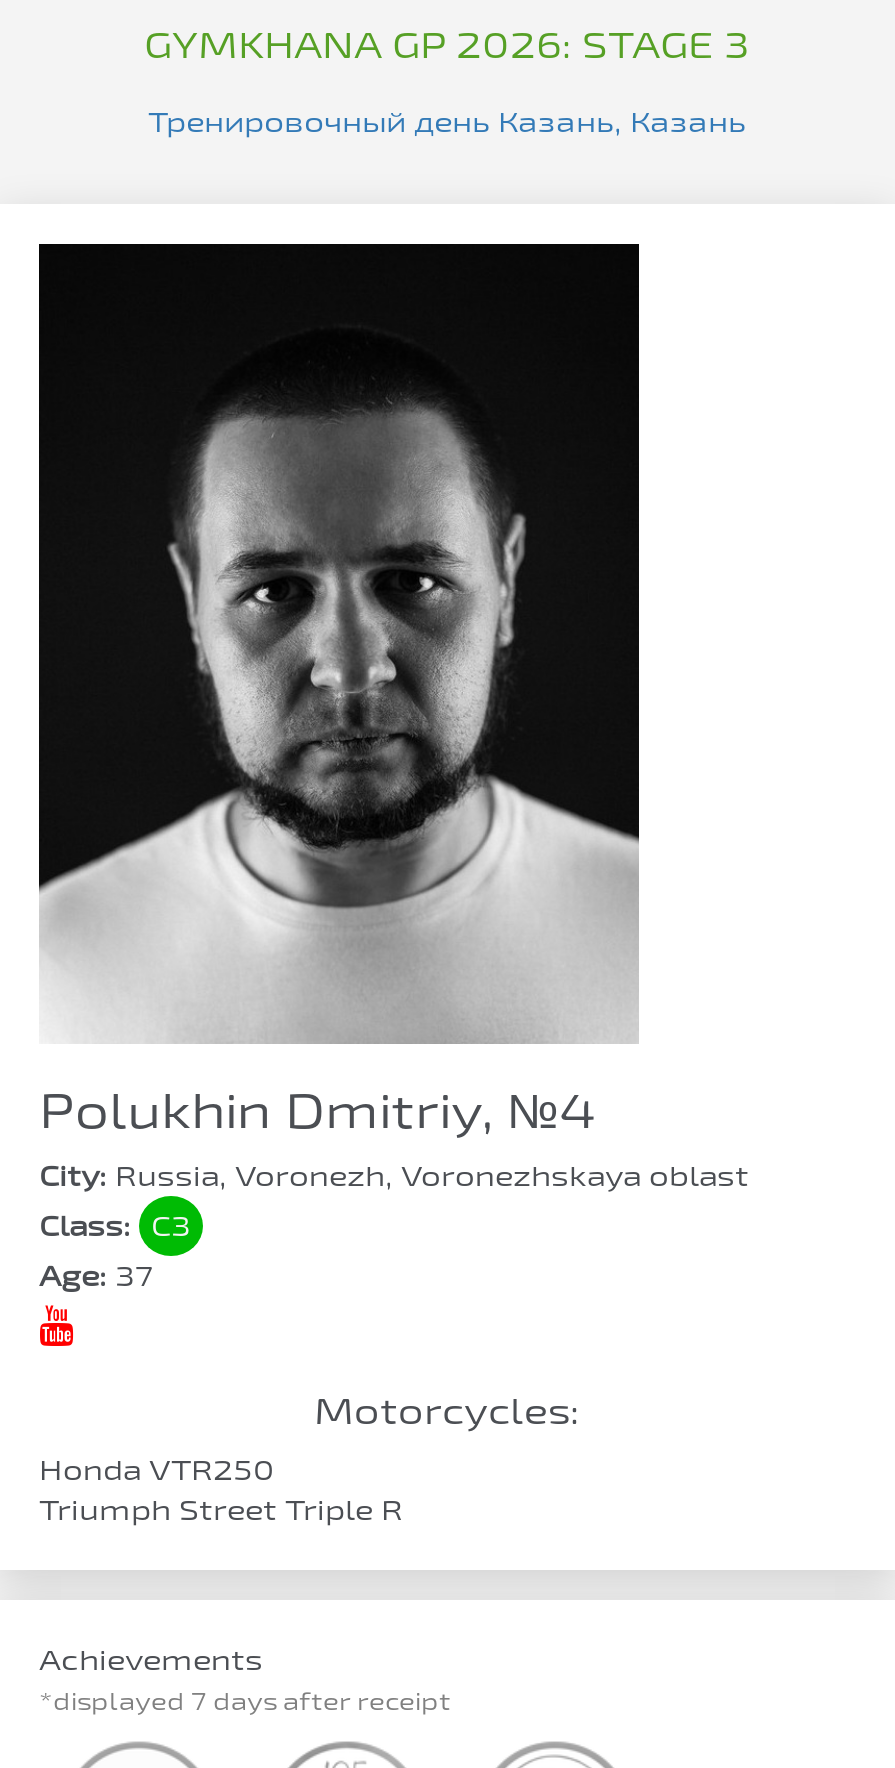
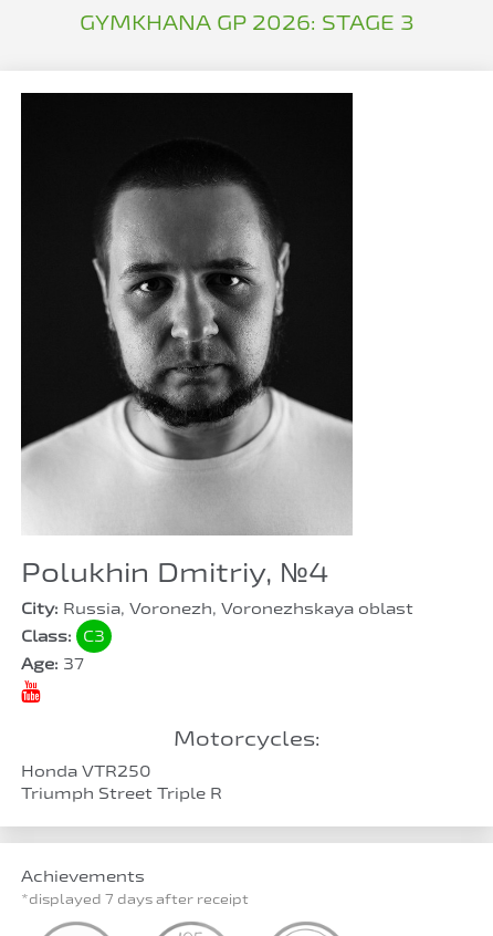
- Тренировочный день Казань, Казань
